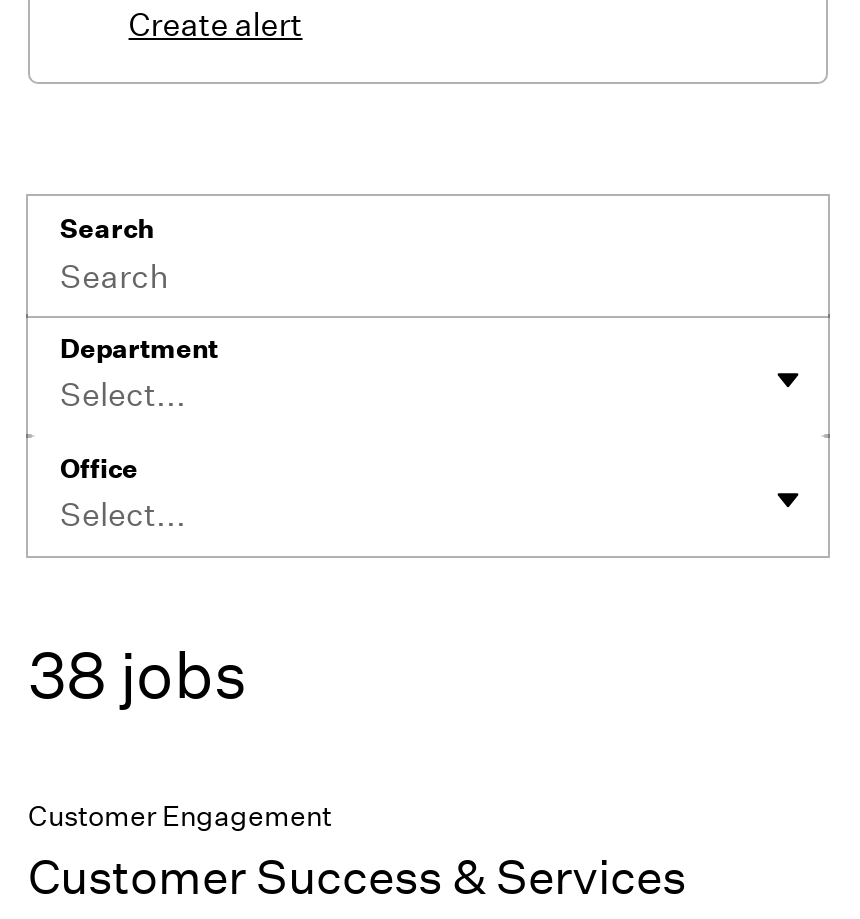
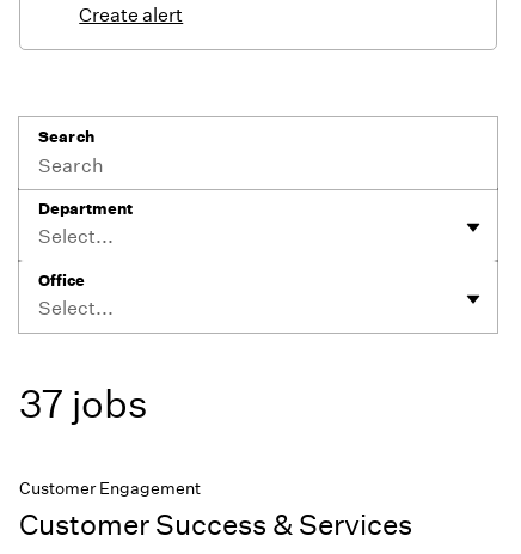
- 38 jobs
+ 37 jobs
